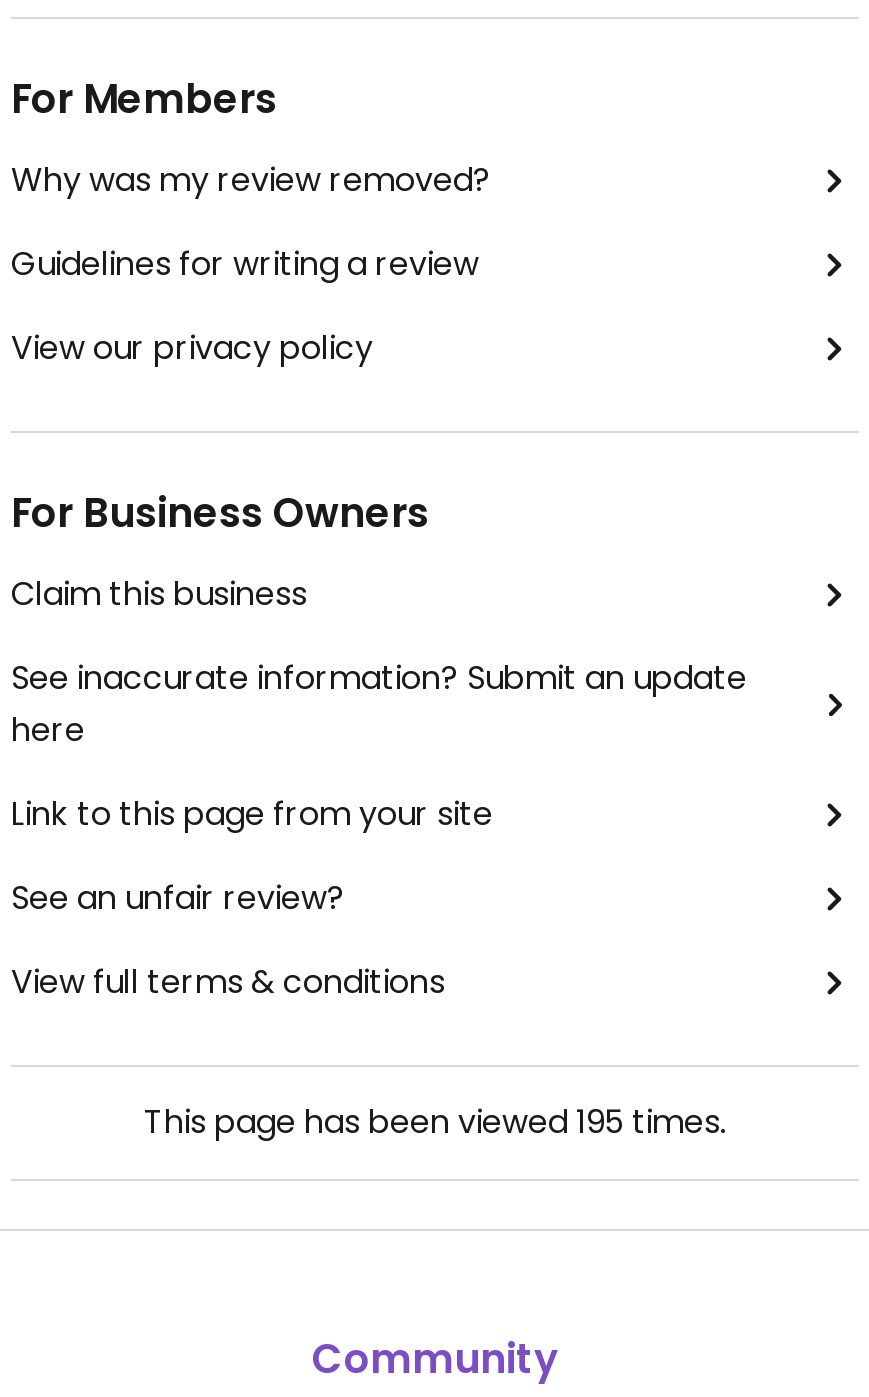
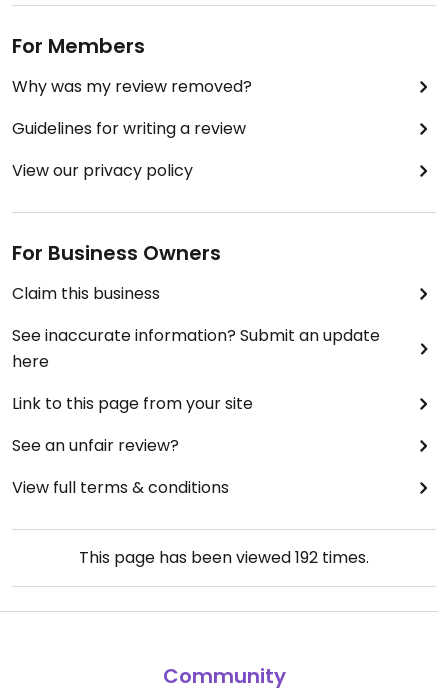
- This page has been viewed 195 times.
+ This page has been viewed 192 times.
